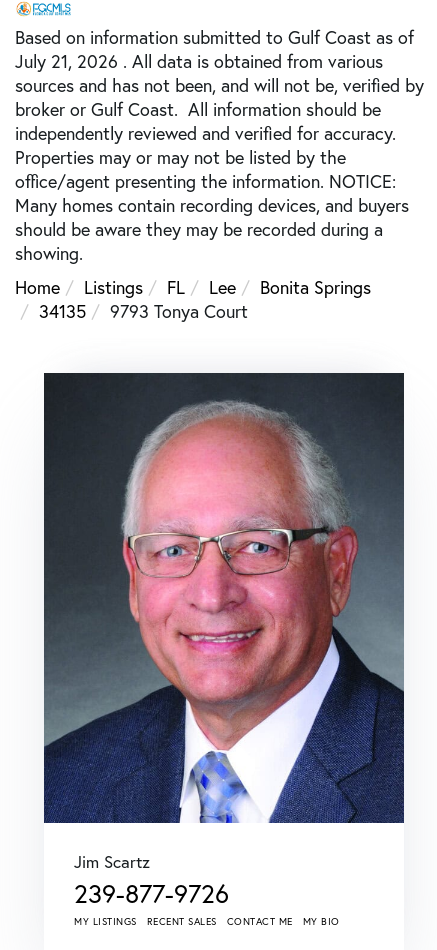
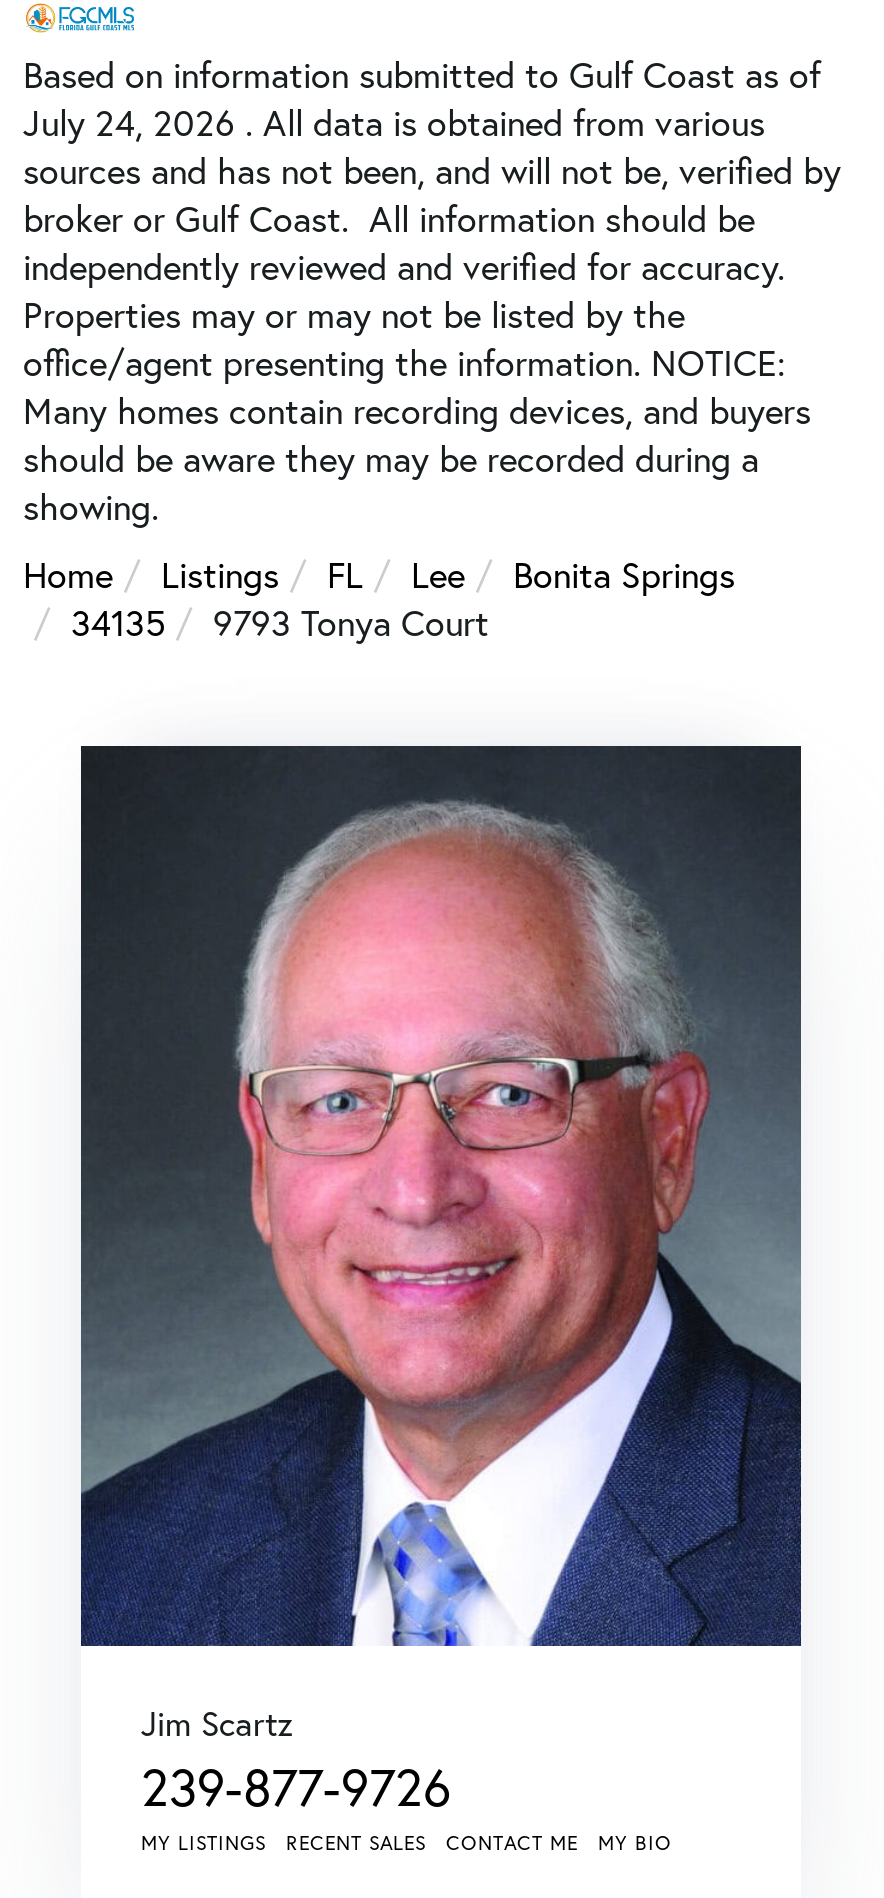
- July 21, 2026 . All data is obtained from various
+ July 24, 2026 . All data is obtained from various
